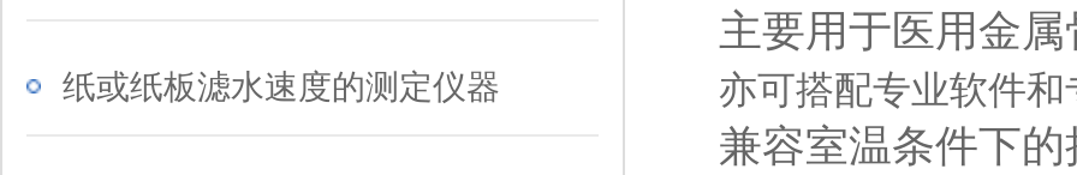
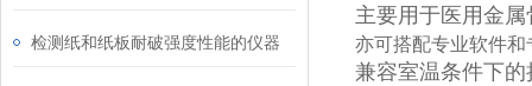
- 纸或纸板滤水速度的测定仪器
+ 检测纸和纸板耐破强度性能的仪器
